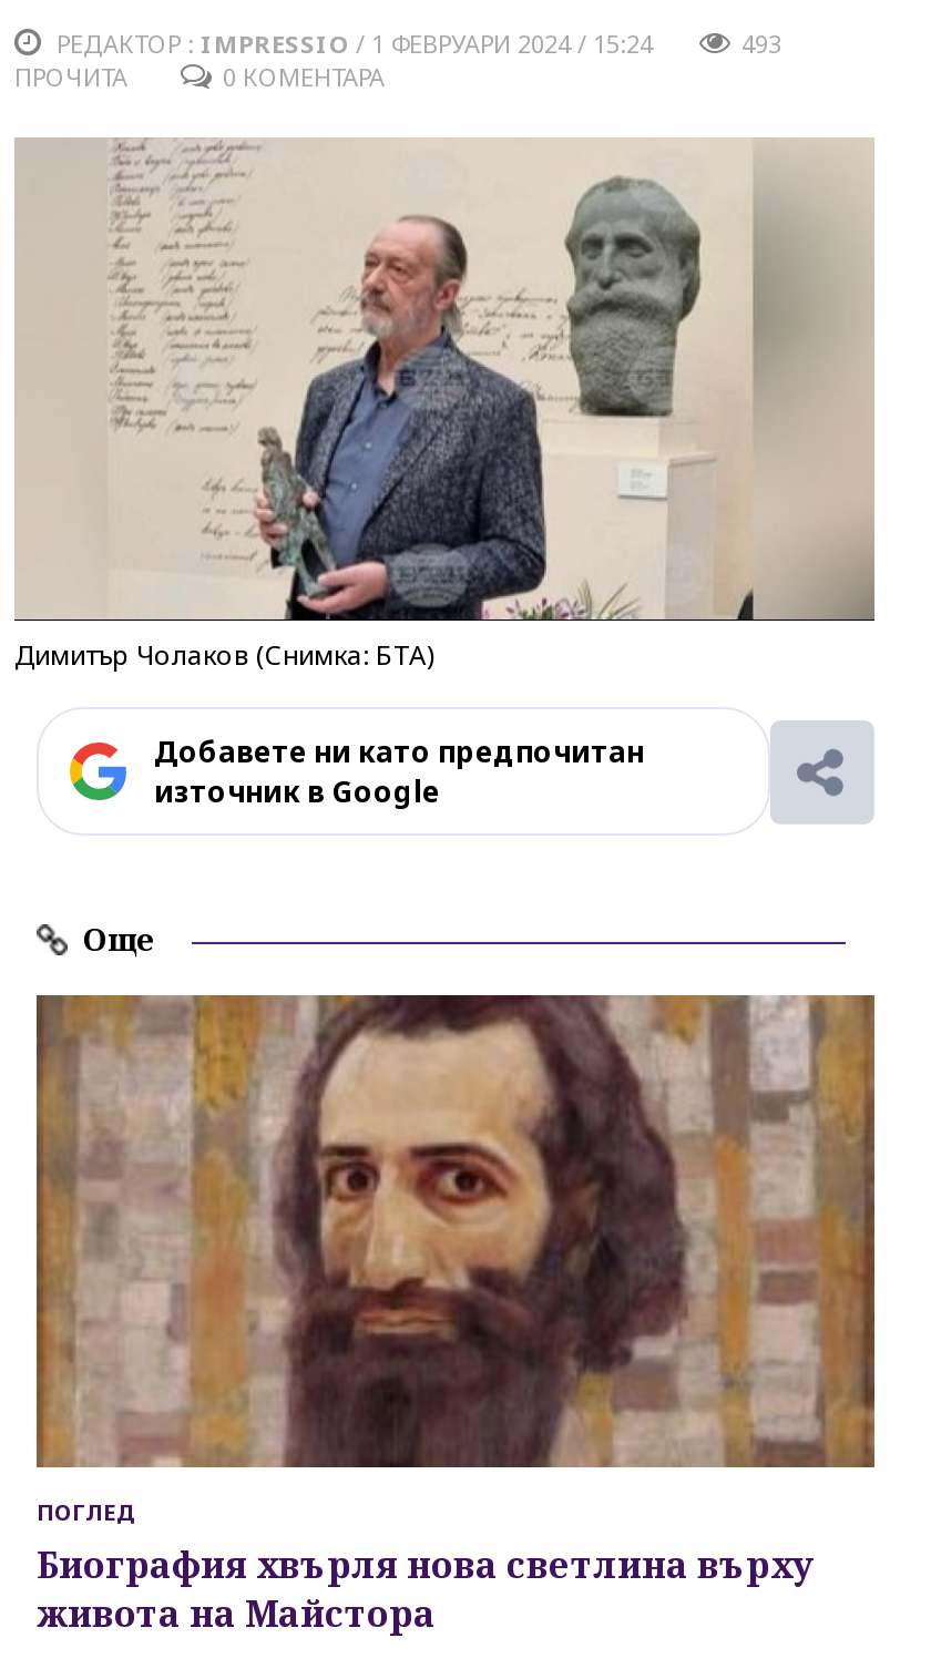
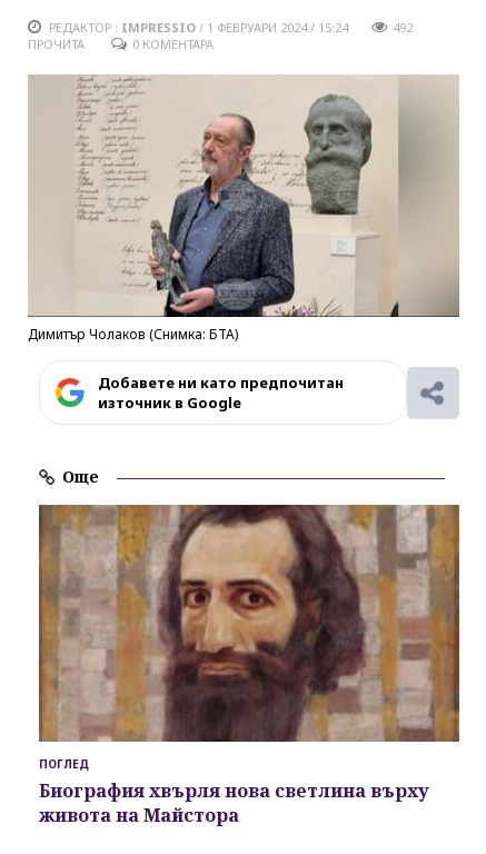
- 493
+ 492
